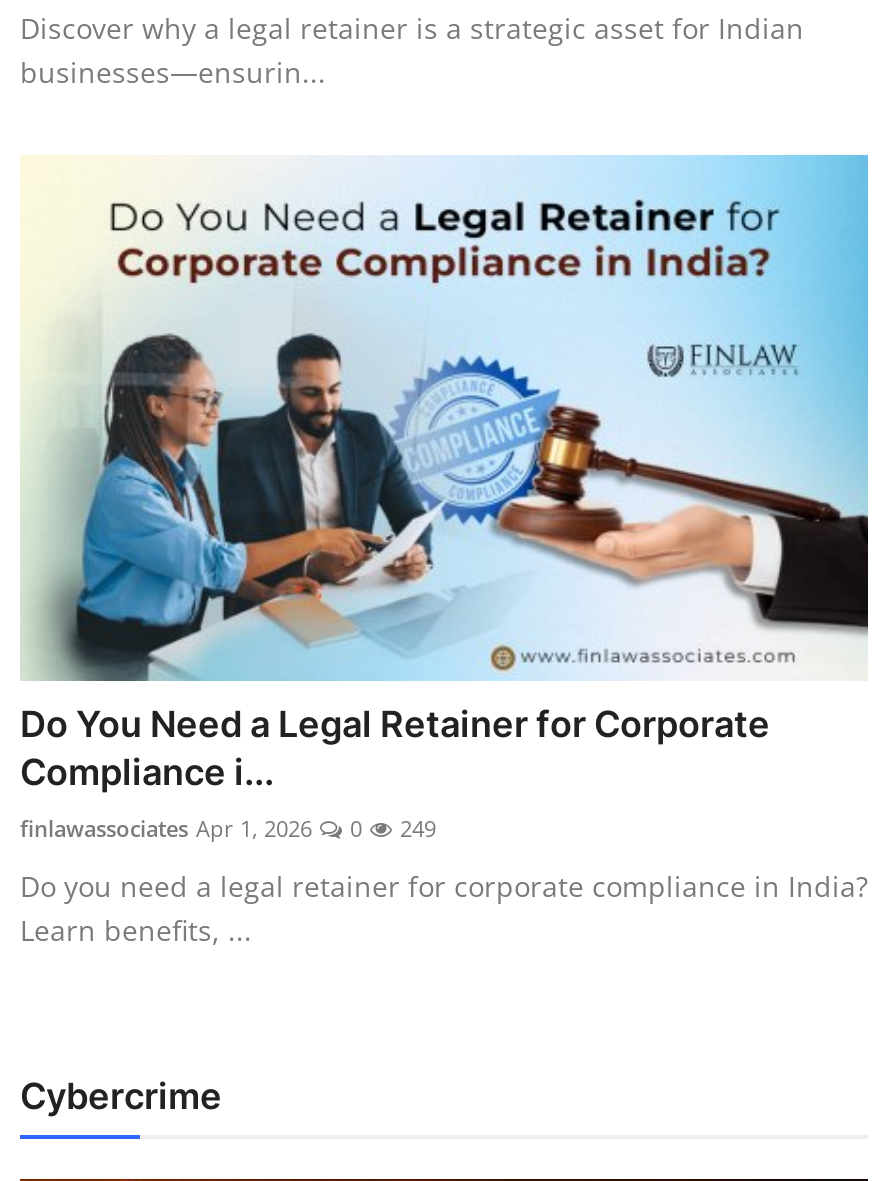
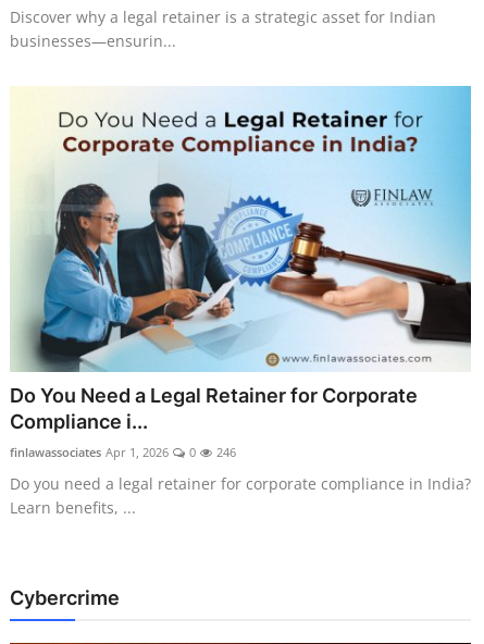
- finlawassociates Apr 1, 2026 0 249
+ finlawassociates Apr 1, 2026 0 246
